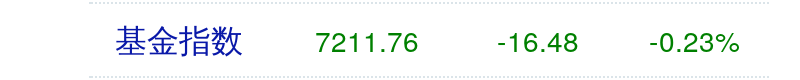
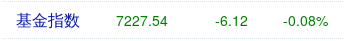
- 7211.76
+ 7227.54

- -16.48
+ -6.12

- -0.23%
+ -0.08%
